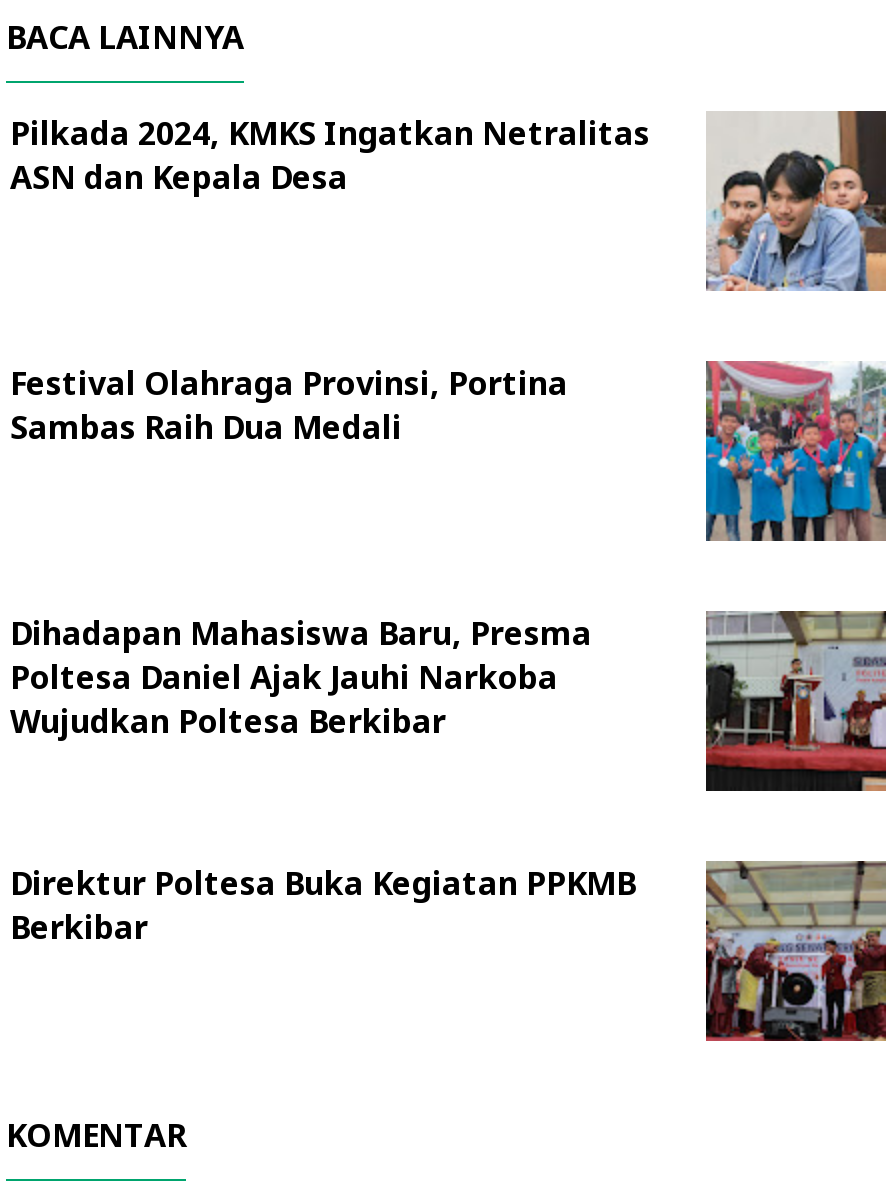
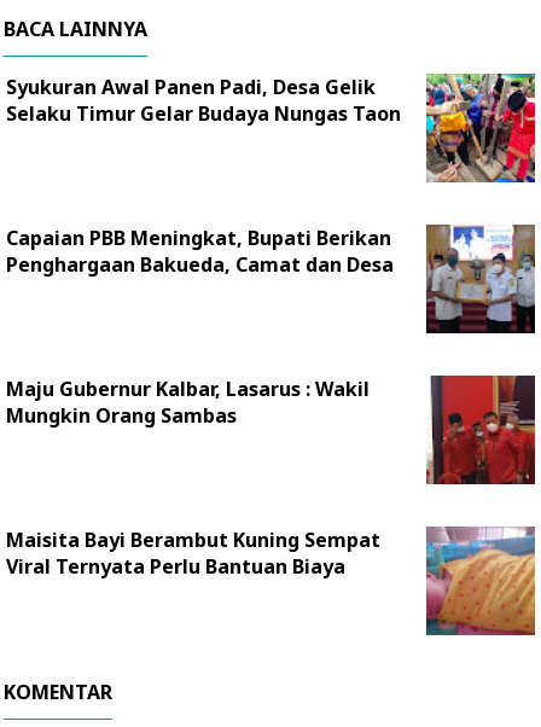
- [image]
- Pilkada 2024, KMKS Ingatkan Netralitas
- ASN dan Kepala Desa
+ [image]
+ Syukuran Awal Panen Padi, Desa Gelik
+ Selaku Timur Gelar Budaya Nungas Taon

- Festival Olahraga Provinsi, Portina
- Sambas Raih Dua Medali
+ Capaian PBB Meningkat, Bupati Berikan
+ Penghargaan Bakueda, Camat dan Desa

- [image]
+ [image]

- Dihadapan Mahasiswa Baru, Presma
- Poltesa Daniel Ajak Jauhi Narkoba
- Wujudkan Poltesa Berkibar
+ Maju Gubernur Kalbar, Lasarus : Wakil
+ Mungkin Orang Sambas

- [image]
+ [image]

- [image]
- Direktur Poltesa Buka Kegiatan PPKMB
- Berkibar
+ [image]
+ Maisita Bayi Berambut Kuning Sempat
+ Viral Ternyata Perlu Bantuan Biaya
